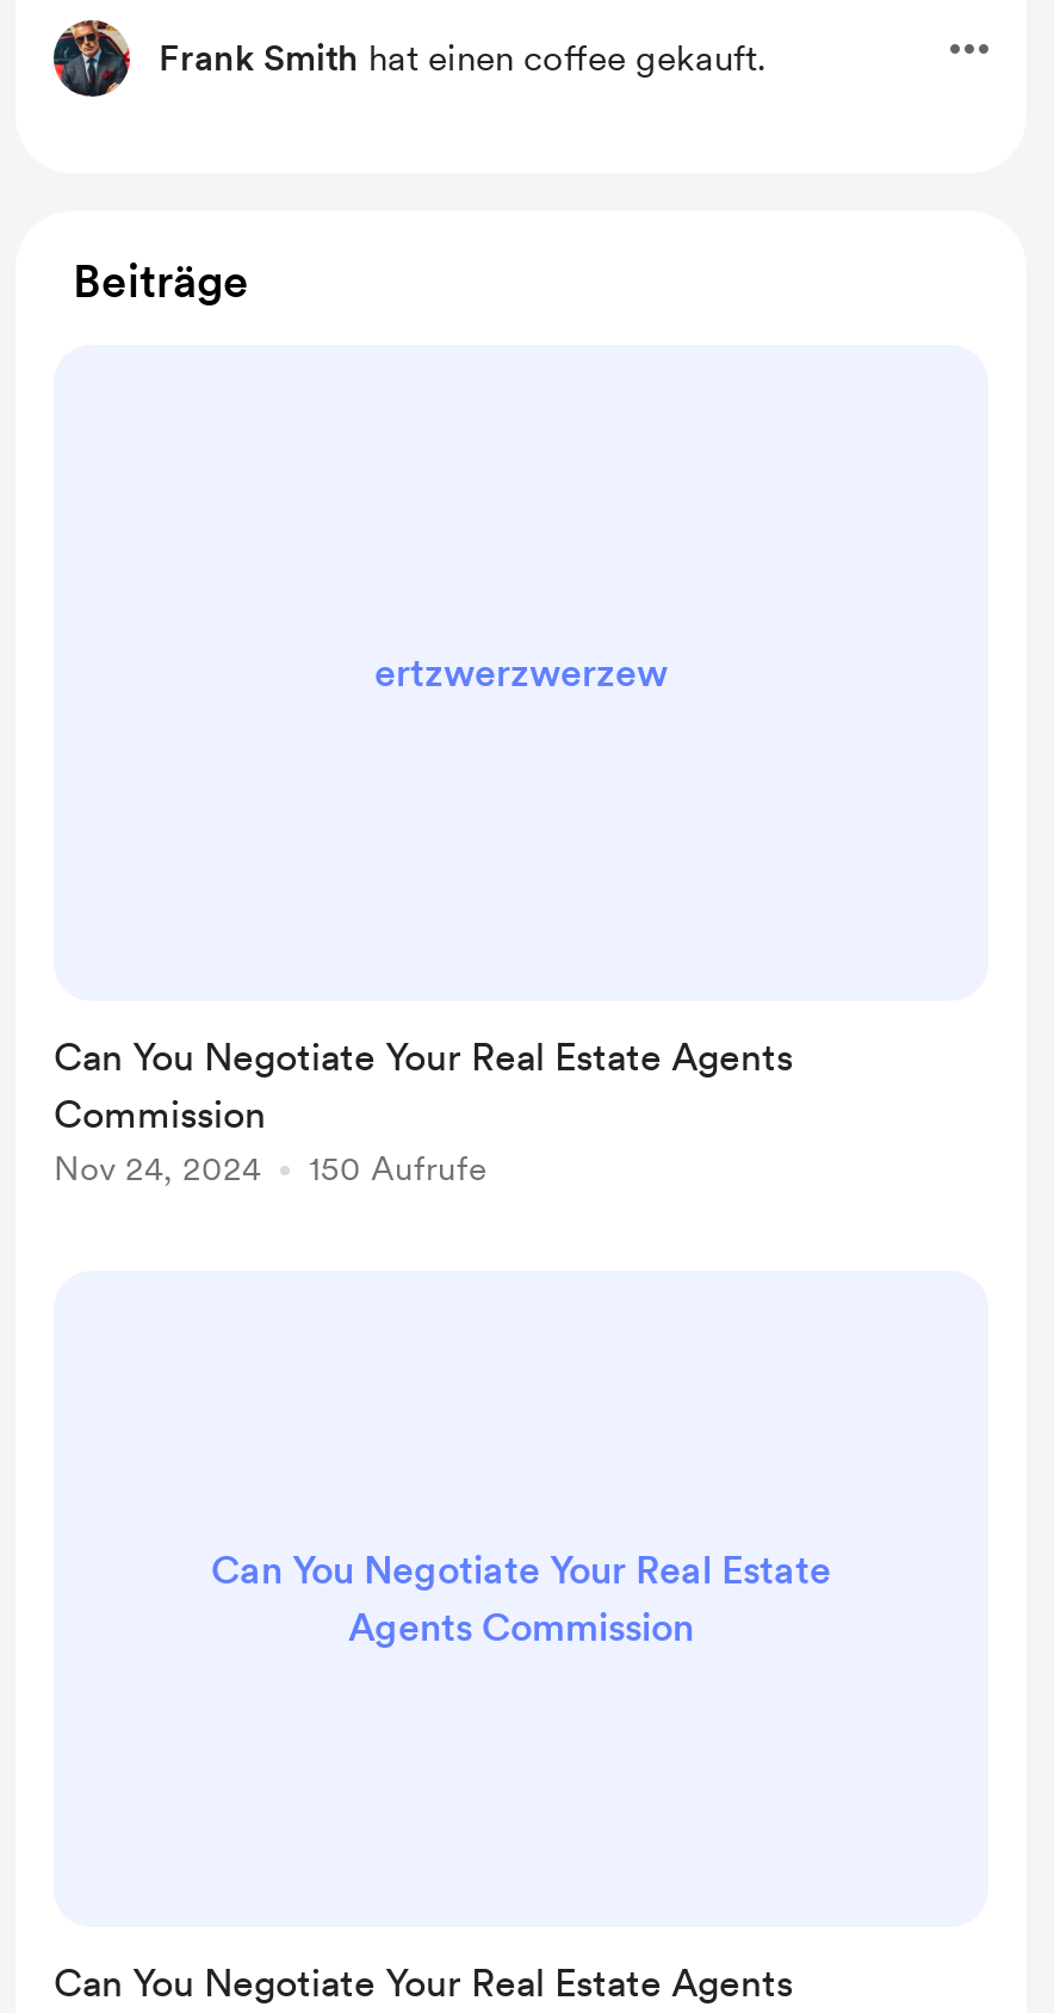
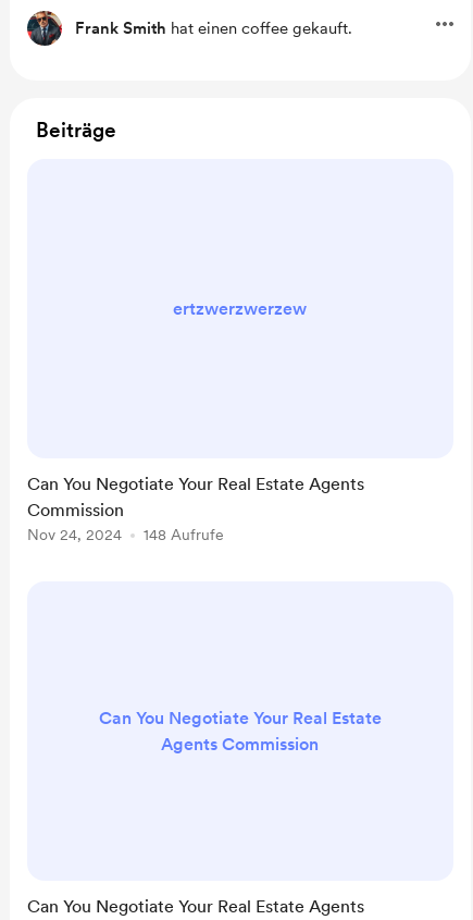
- Nov 24, 2024 150 Aufrufe
+ Nov 24, 2024 148 Aufrufe
